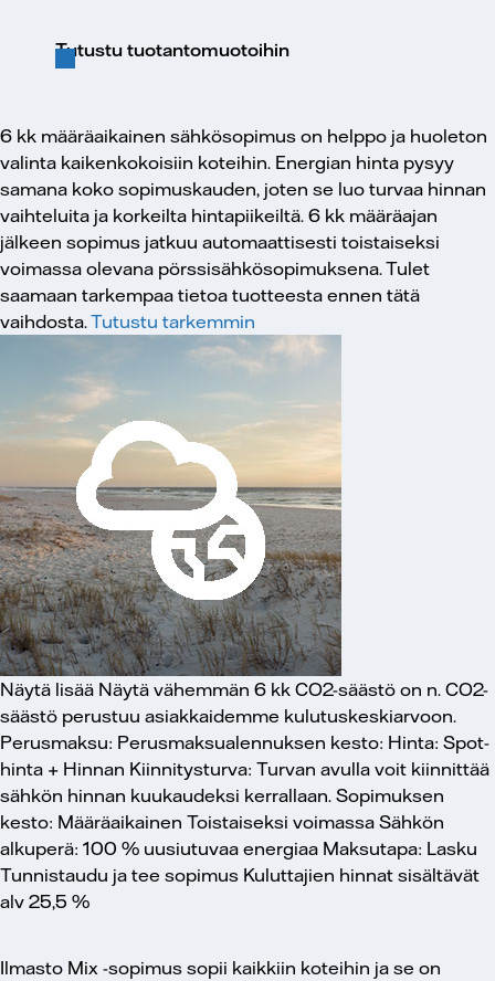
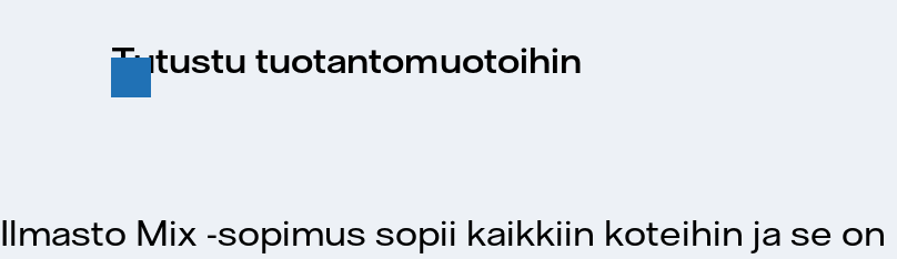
- 6 kk määräaikainen sähkösopimus on helppo ja huoleton
- valinta kaikenkokoisiin koteihin. Energian hinta pysyy
- samana koko sopimuskauden, joten se luo turvaa hinnan
- vaihteluita ja korkeilta hintapiikeiltä. 6 kk määräajan
- jälkeen sopimus jatkuu automaattisesti toistaiseksi
- voimassa olevana pörssisähkösopimuksena. Tulet
- saamaan tarkempaa tietoa tuotteesta ennen tätä
- vaihdosta. Tutustu tarkemmin

- [image]
- Näytä lisää Näytä vähemmän 6 kk CO2-säästö on n. CO2-
- säästö perustuu asiakkaidemme kulutuskeskiarvoon.
- Perusmaksu: Perusmaksualennuksen kesto: Hinta: Spot-
- hinta + Hinnan Kiinnitysturva: Turvan avulla voit kiinnittää
- sähkön hinnan kuukaudeksi kerrallaan. Sopimuksen
- kesto: Määräaikainen Toistaiseksi voimassa Sähkön
- alkuperä: 100 % uusiutuvaa energiaa Maksutapa: Lasku
- Tunnistaudu ja tee sopimus Kuluttajien hinnat sisältävät
- alv 25,5 %
